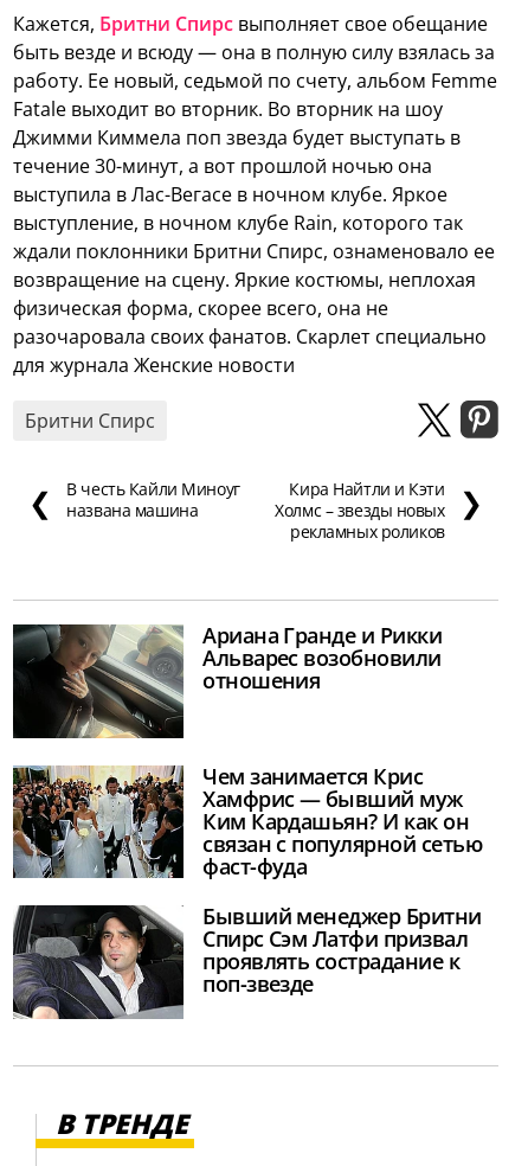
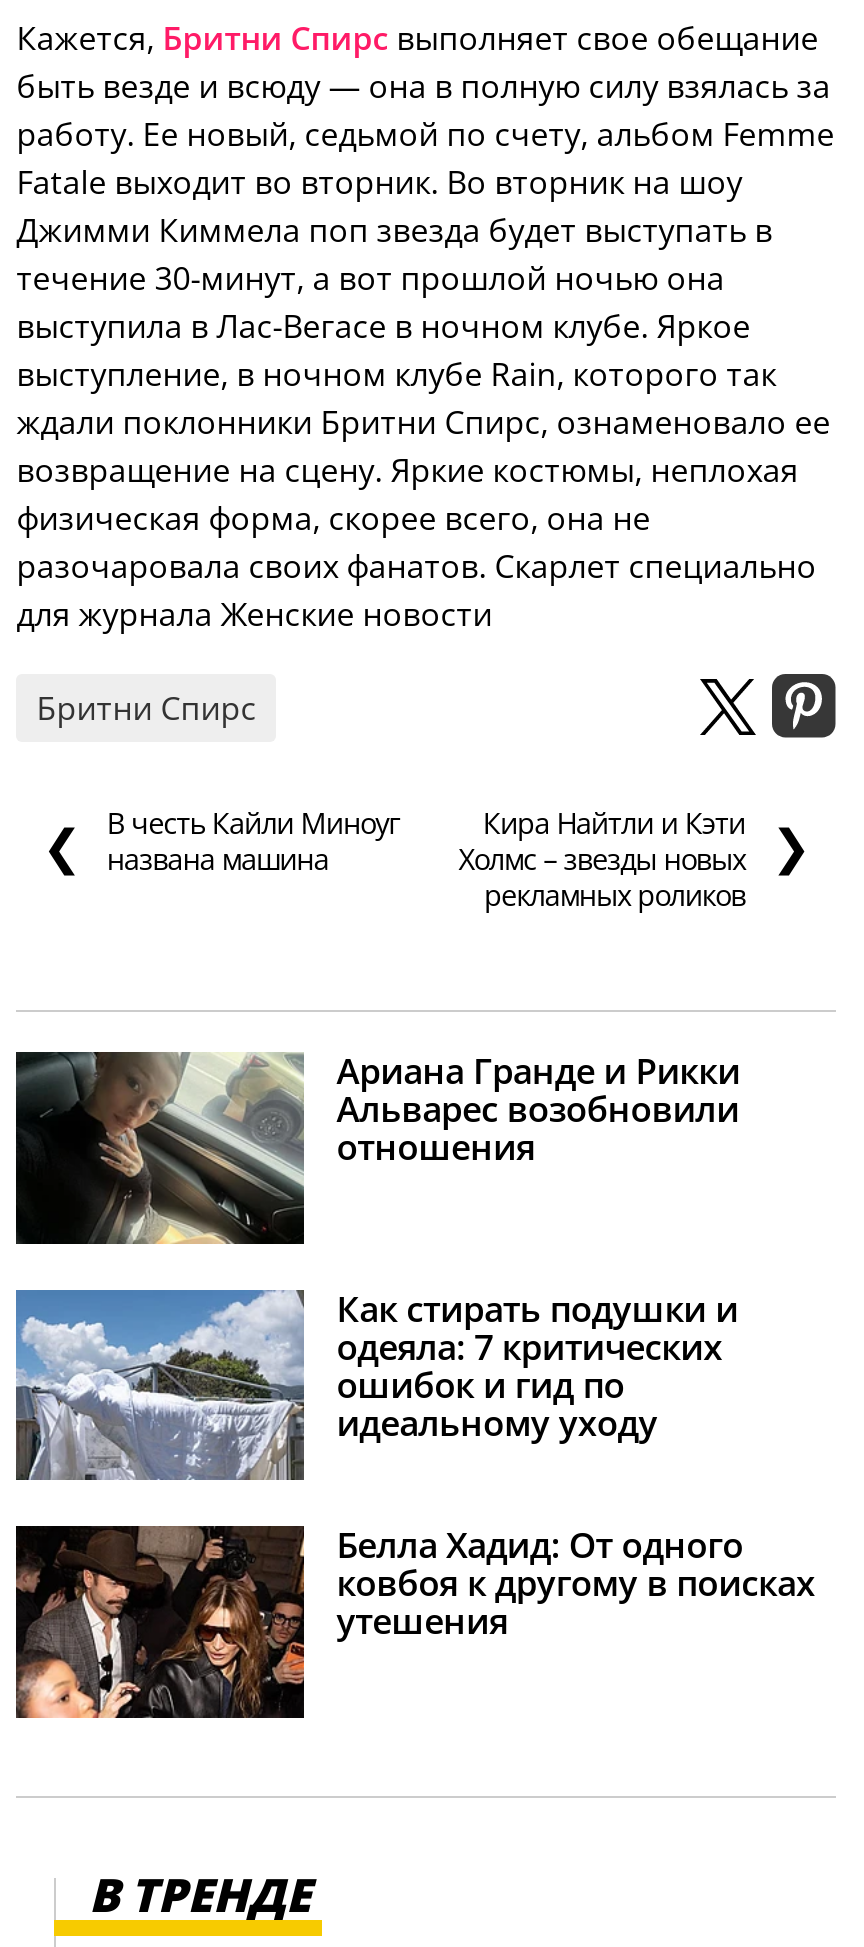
- [image]
- Чем занимается Крис
- Хамфрис — бывший муж
- Ким Кардашьян? И как он
- связан с популярной сетью
- фаст-фуда
+ [image]
+ Как стирать подушки и
+ одеяла: 7 критических
+ ошибок и гид по
+ идеальному уходу

- [image]
- Бывший менеджер Бритни
- Спирс Сэм Латфи призвал
- проявлять сострадание к
- поп-звезде
+ [image]
+ Белла Хадид: От одного
+ ковбоя к другому в поисках
+ утешения
